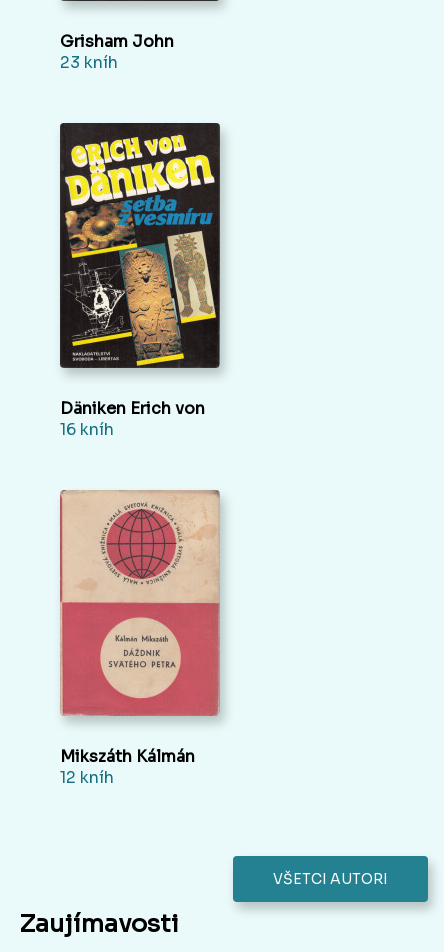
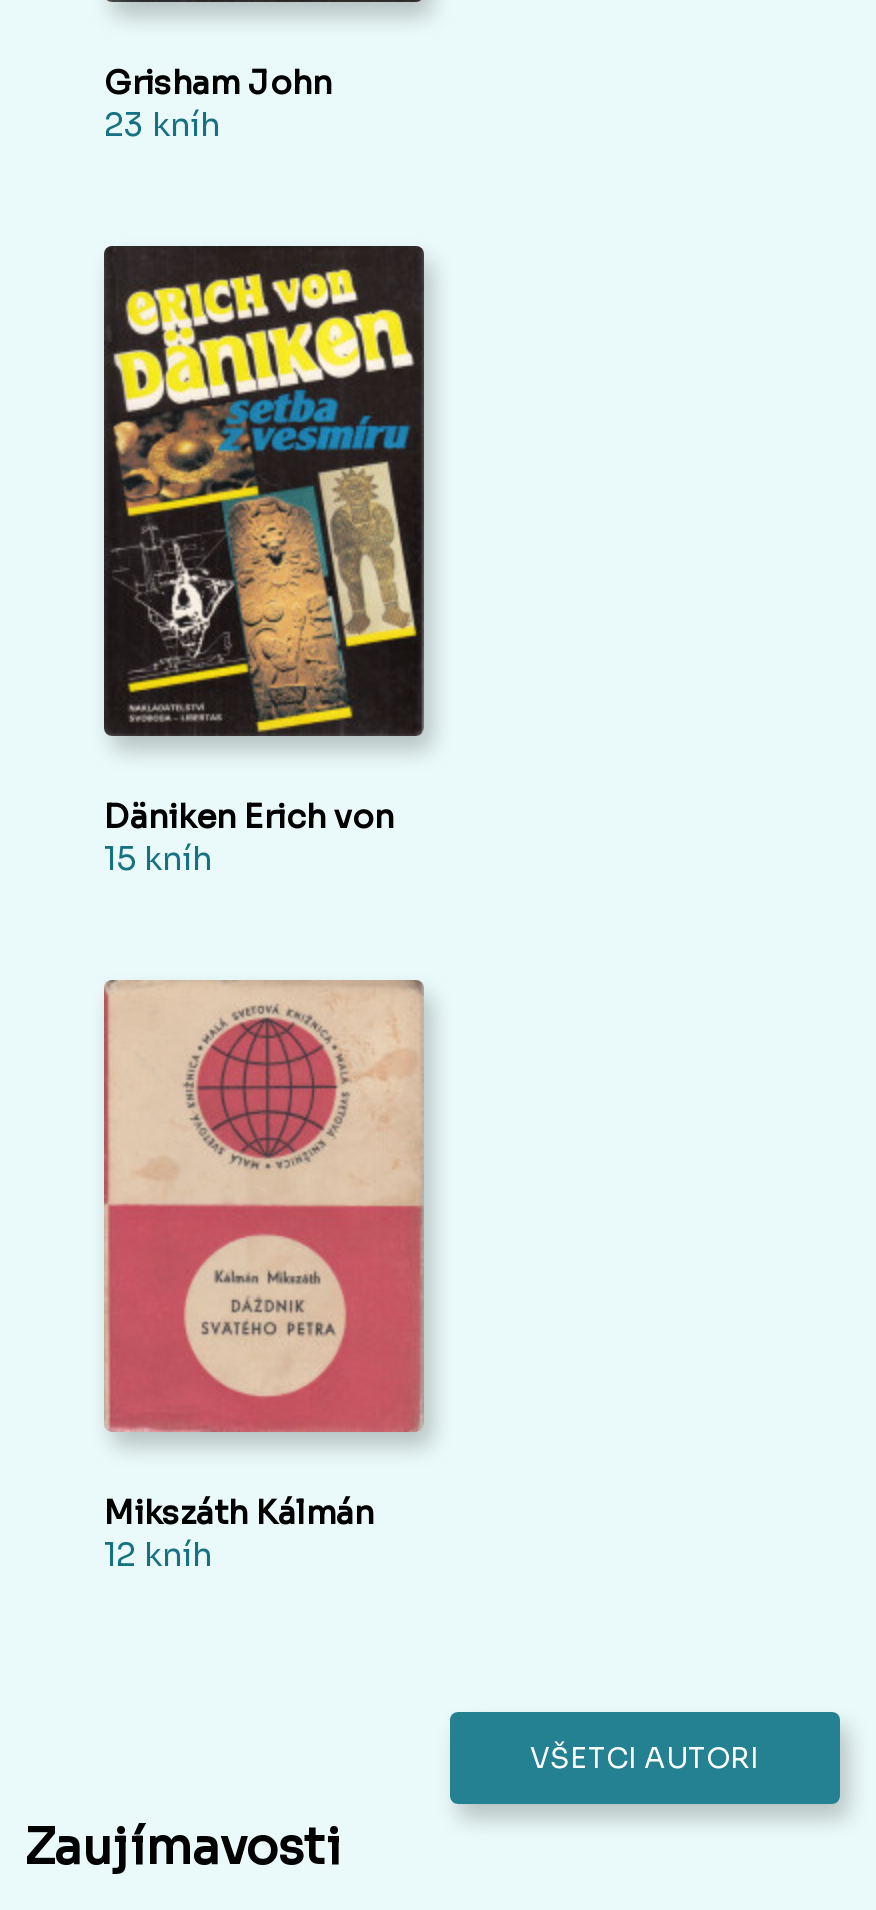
- 16 kníh
+ 15 kníh
